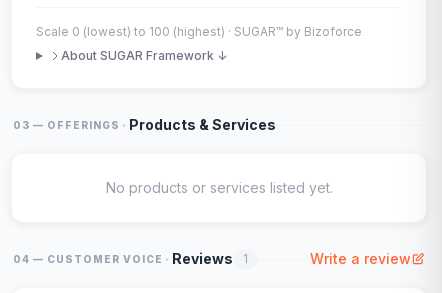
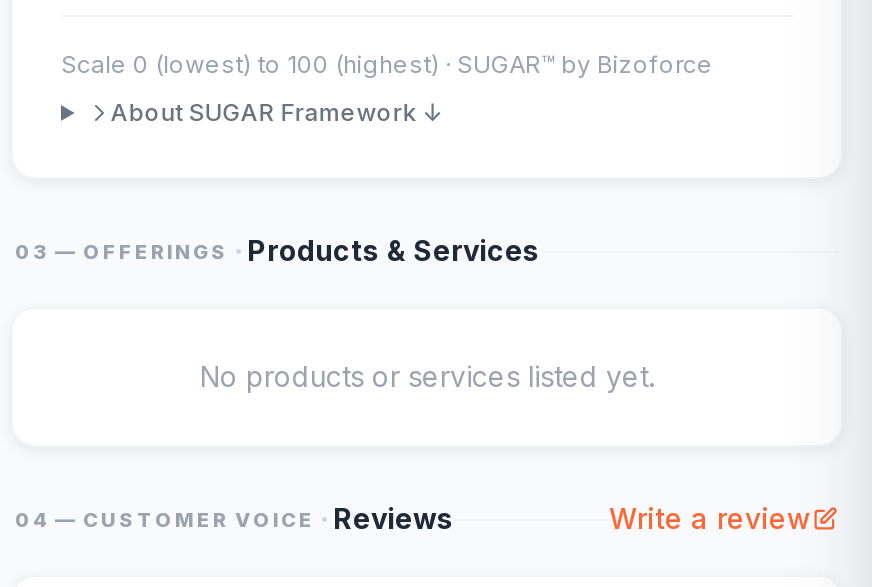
- 1
